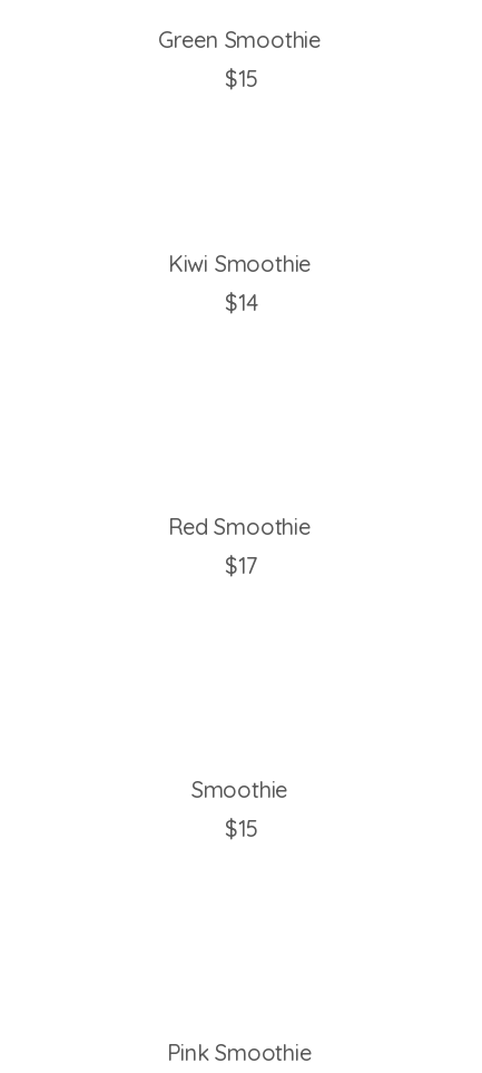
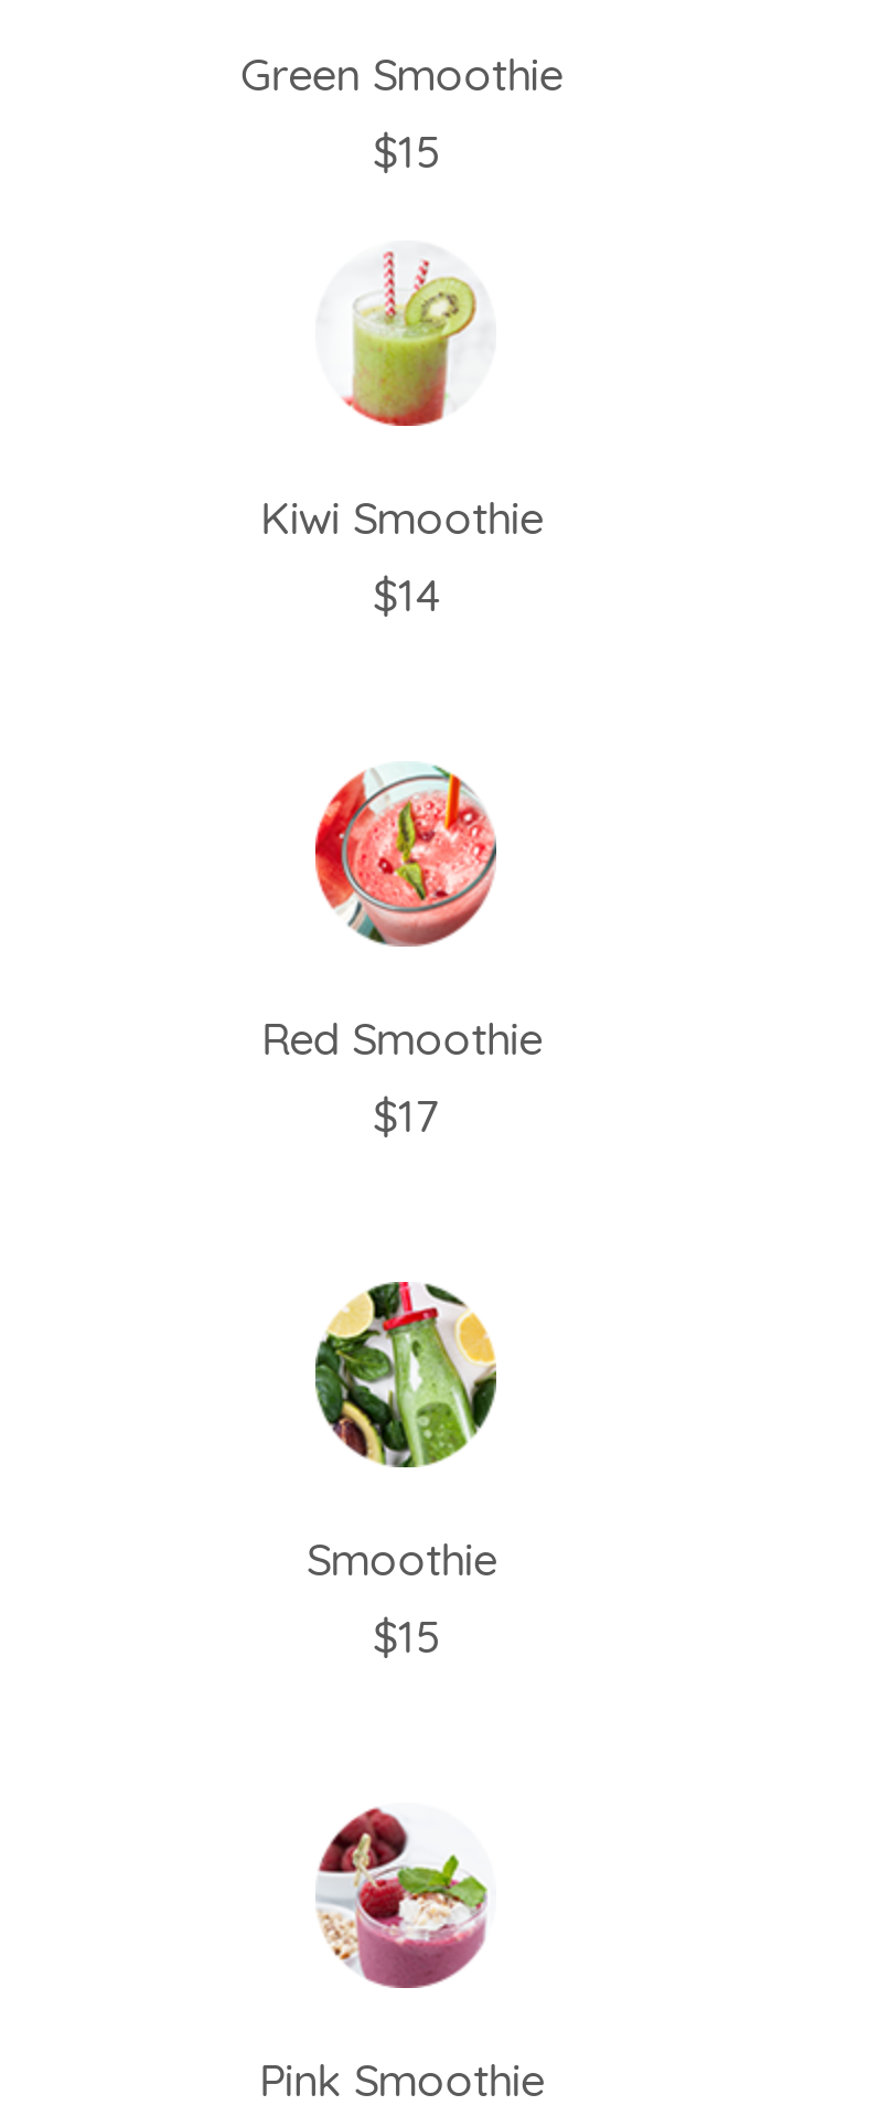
+ [image]

+ [image]

+ [image]

+ [image]
